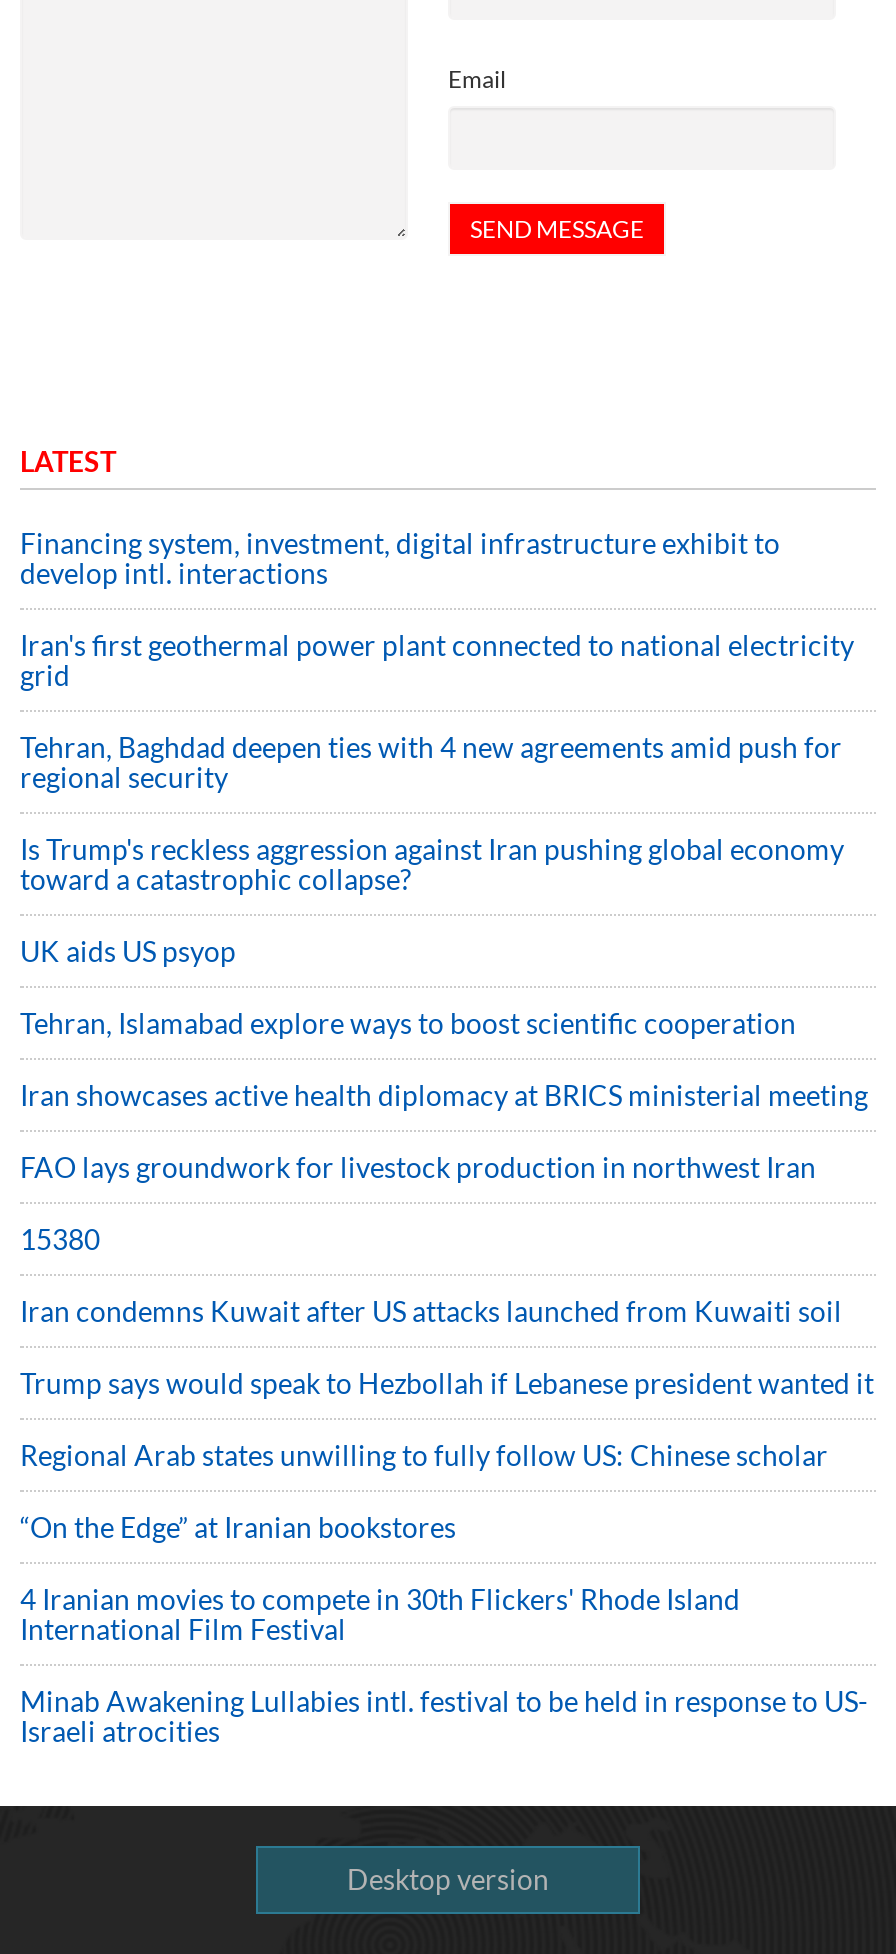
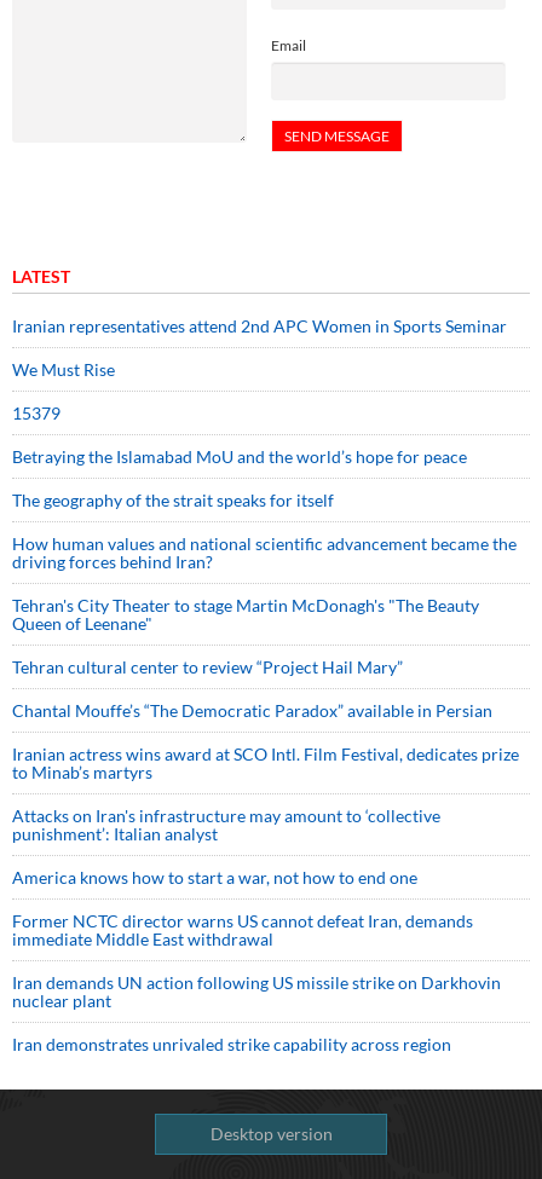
- Financing system, investment, digital infrastructure exhibit to
- develop intl. interactions
+ Iranian representatives attend 2nd APC Women in Sports Seminar

- Iran's first geothermal power plant connected to national electricity
- grid
+ We Must Rise

- Tehran, Baghdad deepen ties with 4 new agreements amid push for
- regional security
+ 15379

- Is Trump's reckless aggression against Iran pushing global economy
- toward a catastrophic collapse?
+ Betraying the Islamabad MoU and the world’s hope for peace

- UK aids US psyop
+ The geography of the strait speaks for itself

- Tehran, Islamabad explore ways to boost scientific cooperation
+ How human values and national scientific advancement became the
+ driving forces behind Iran?

- Iran showcases active health diplomacy at BRICS ministerial meeting
+ Tehran's City Theater to stage Martin McDonagh's "The Beauty
+ Queen of Leenane"

- FAO lays groundwork for livestock production in northwest Iran
+ Tehran cultural center to review “Project Hail Mary”

- 15380
+ Chantal Mouffe’s “The Democratic Paradox” available in Persian

- Iran condemns Kuwait after US attacks launched from Kuwaiti soil
+ Iranian actress wins award at SCO Intl. Film Festival, dedicates prize
+ to Minab’s martyrs

- Trump says would speak to Hezbollah if Lebanese president wanted it
+ Attacks on Iran's infrastructure may amount to ‘collective
+ punishment’: Italian analyst

- Regional Arab states unwilling to fully follow US: Chinese scholar
+ America knows how to start a war, not how to end one

- “On the Edge” at Iranian bookstores
+ Former NCTC director warns US cannot defeat Iran, demands
+ immediate Middle East withdrawal

- 4 Iranian movies to compete in 30th Flickers' Rhode Island
- International Film Festival
+ Iran demands UN action following US missile strike on Darkhovin
+ nuclear plant

- Minab Awakening Lullabies intl. festival to be held in response to US-
- Israeli atrocities
+ Iran demonstrates unrivaled strike capability across region
